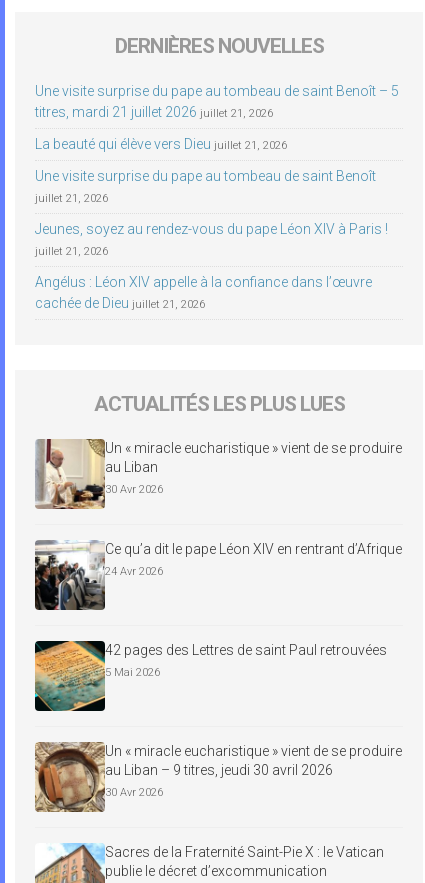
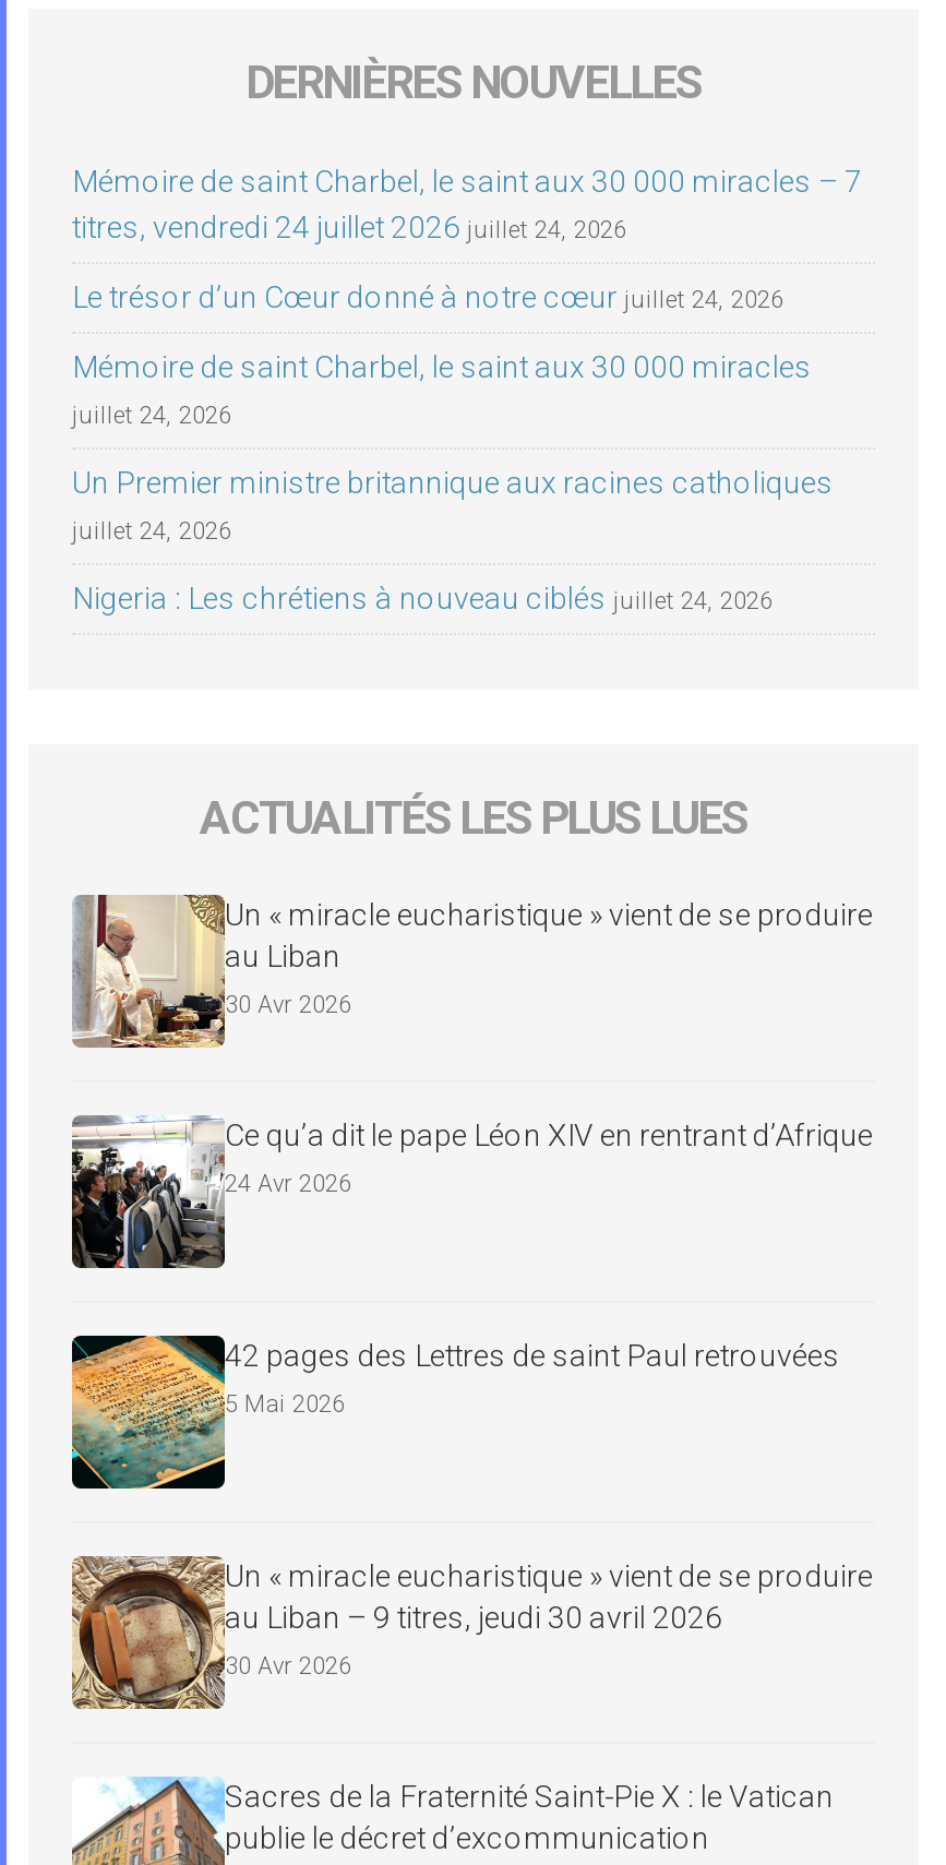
- Une visite surprise du pape au tombeau de saint Benoît – 5
- titres, mardi 21 juillet 2026 juillet 21, 2026
+ Mémoire de saint Charbel, le saint aux 30 000 miracles – 7
+ titres, vendredi 24 juillet 2026 juillet 24, 2026

- La beauté qui élève vers Dieu juillet 21, 2026
+ Le trésor d’un Cœur donné à notre cœur juillet 24, 2026

- Une visite surprise du pape au tombeau de saint Benoît
+ Mémoire de saint Charbel, le saint aux 30 000 miracles

- juillet 21, 2026
+ juillet 24, 2026

- Jeunes, soyez au rendez-vous du pape Léon XIV à Paris !
+ Un Premier ministre britannique aux racines catholiques

- juillet 21, 2026
+ juillet 24, 2026

- Angélus : Léon XIV appelle à la confiance dans l’œuvre
- cachée de Dieu juillet 21, 2026
+ Nigeria : Les chrétiens à nouveau ciblés juillet 24, 2026
